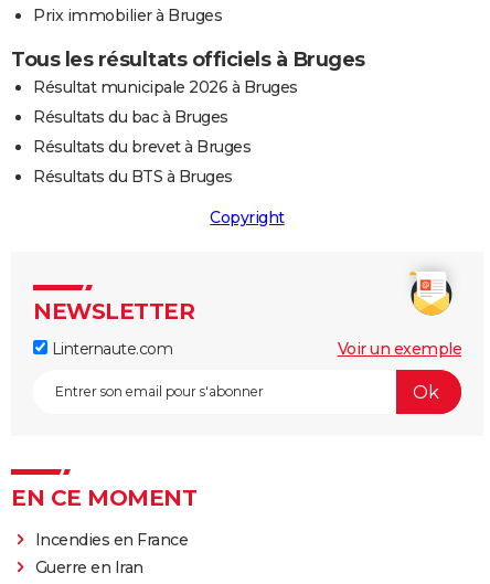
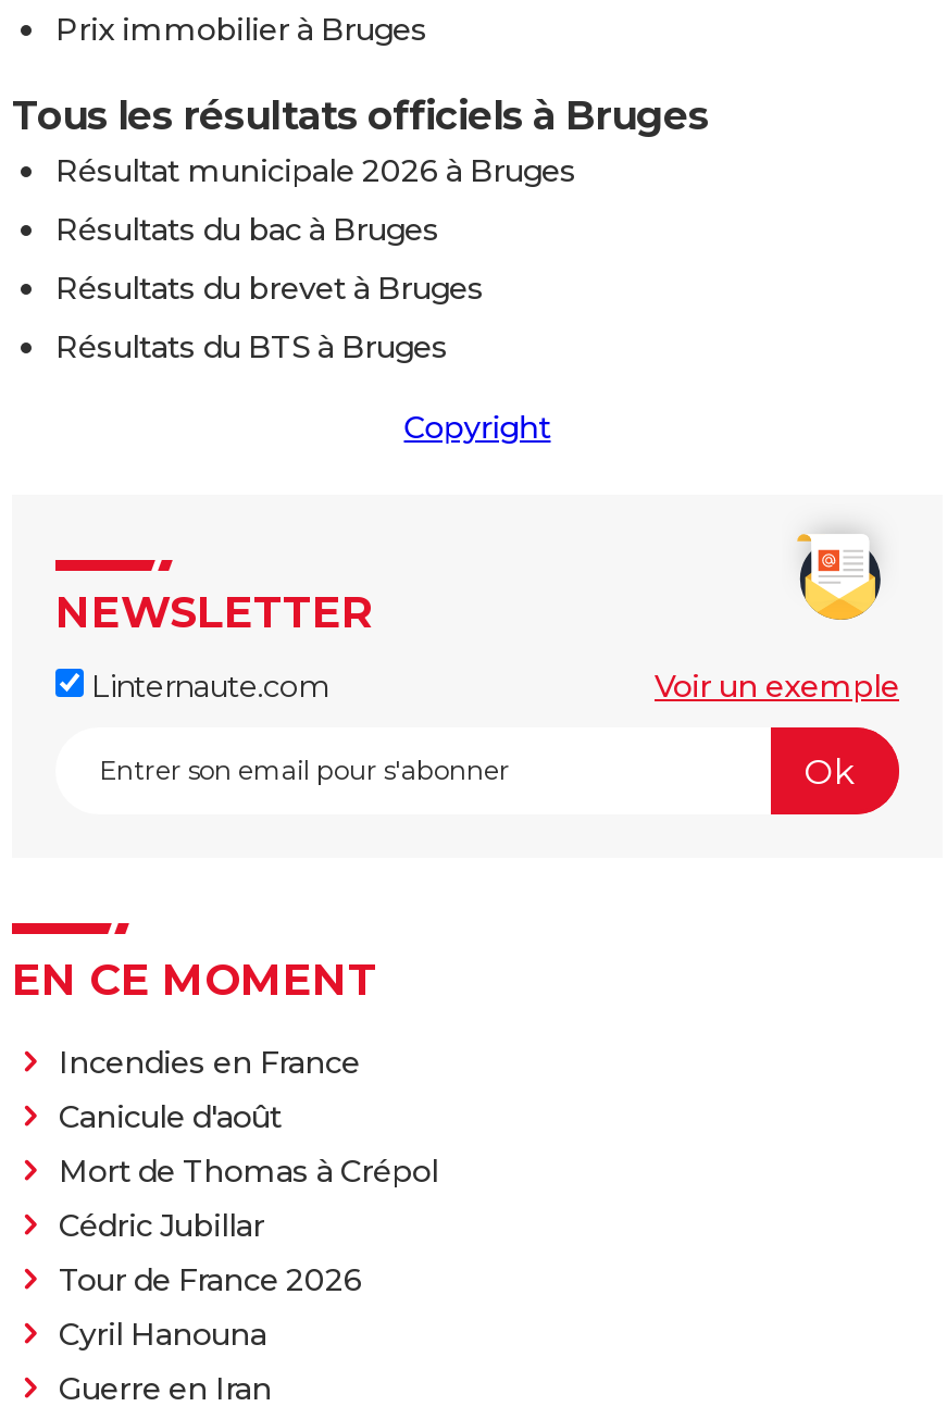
+ Canicule d'août
+ Mort de Thomas à Crépol
+ Cédric Jubillar
+ Tour de France 2026
+ Cyril Hanouna
